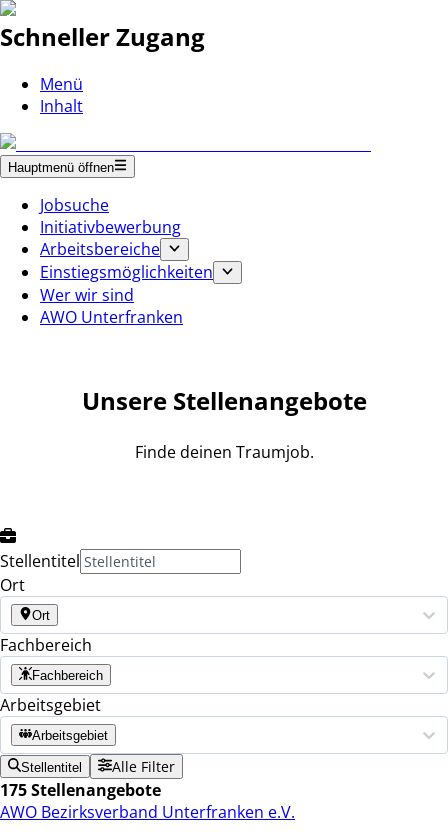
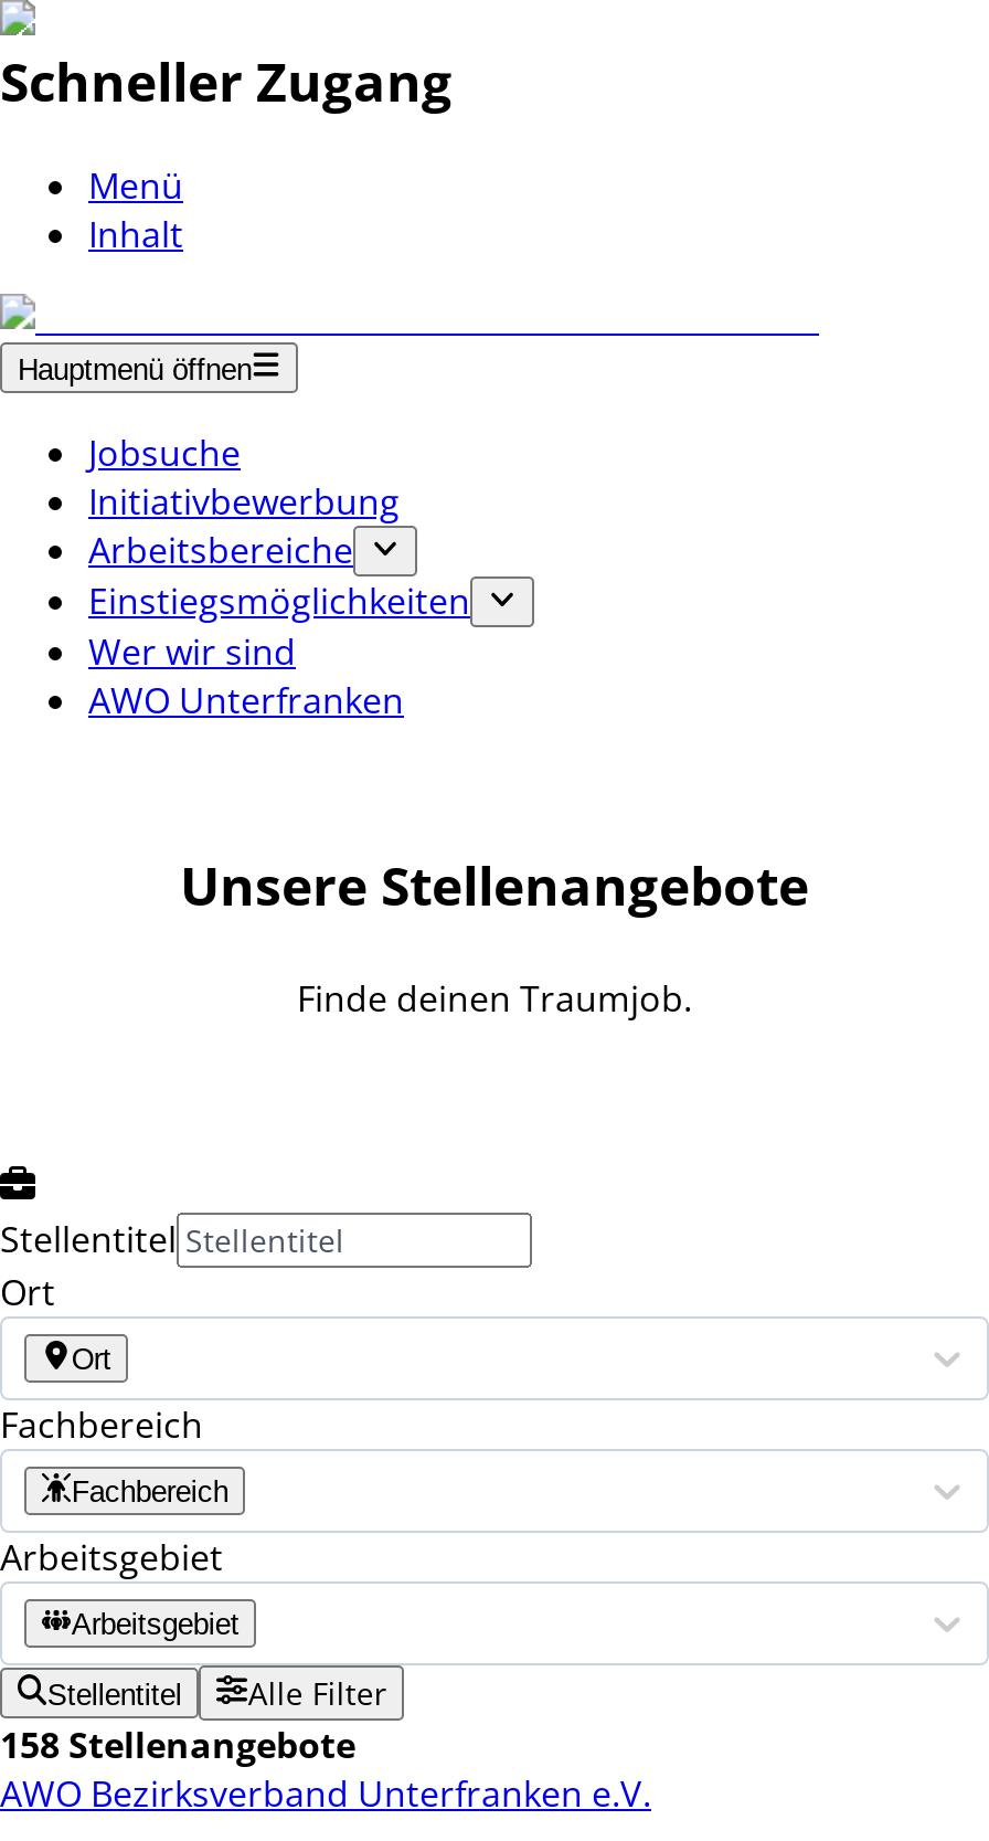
- 175 Stellenangebote
+ 158 Stellenangebote
